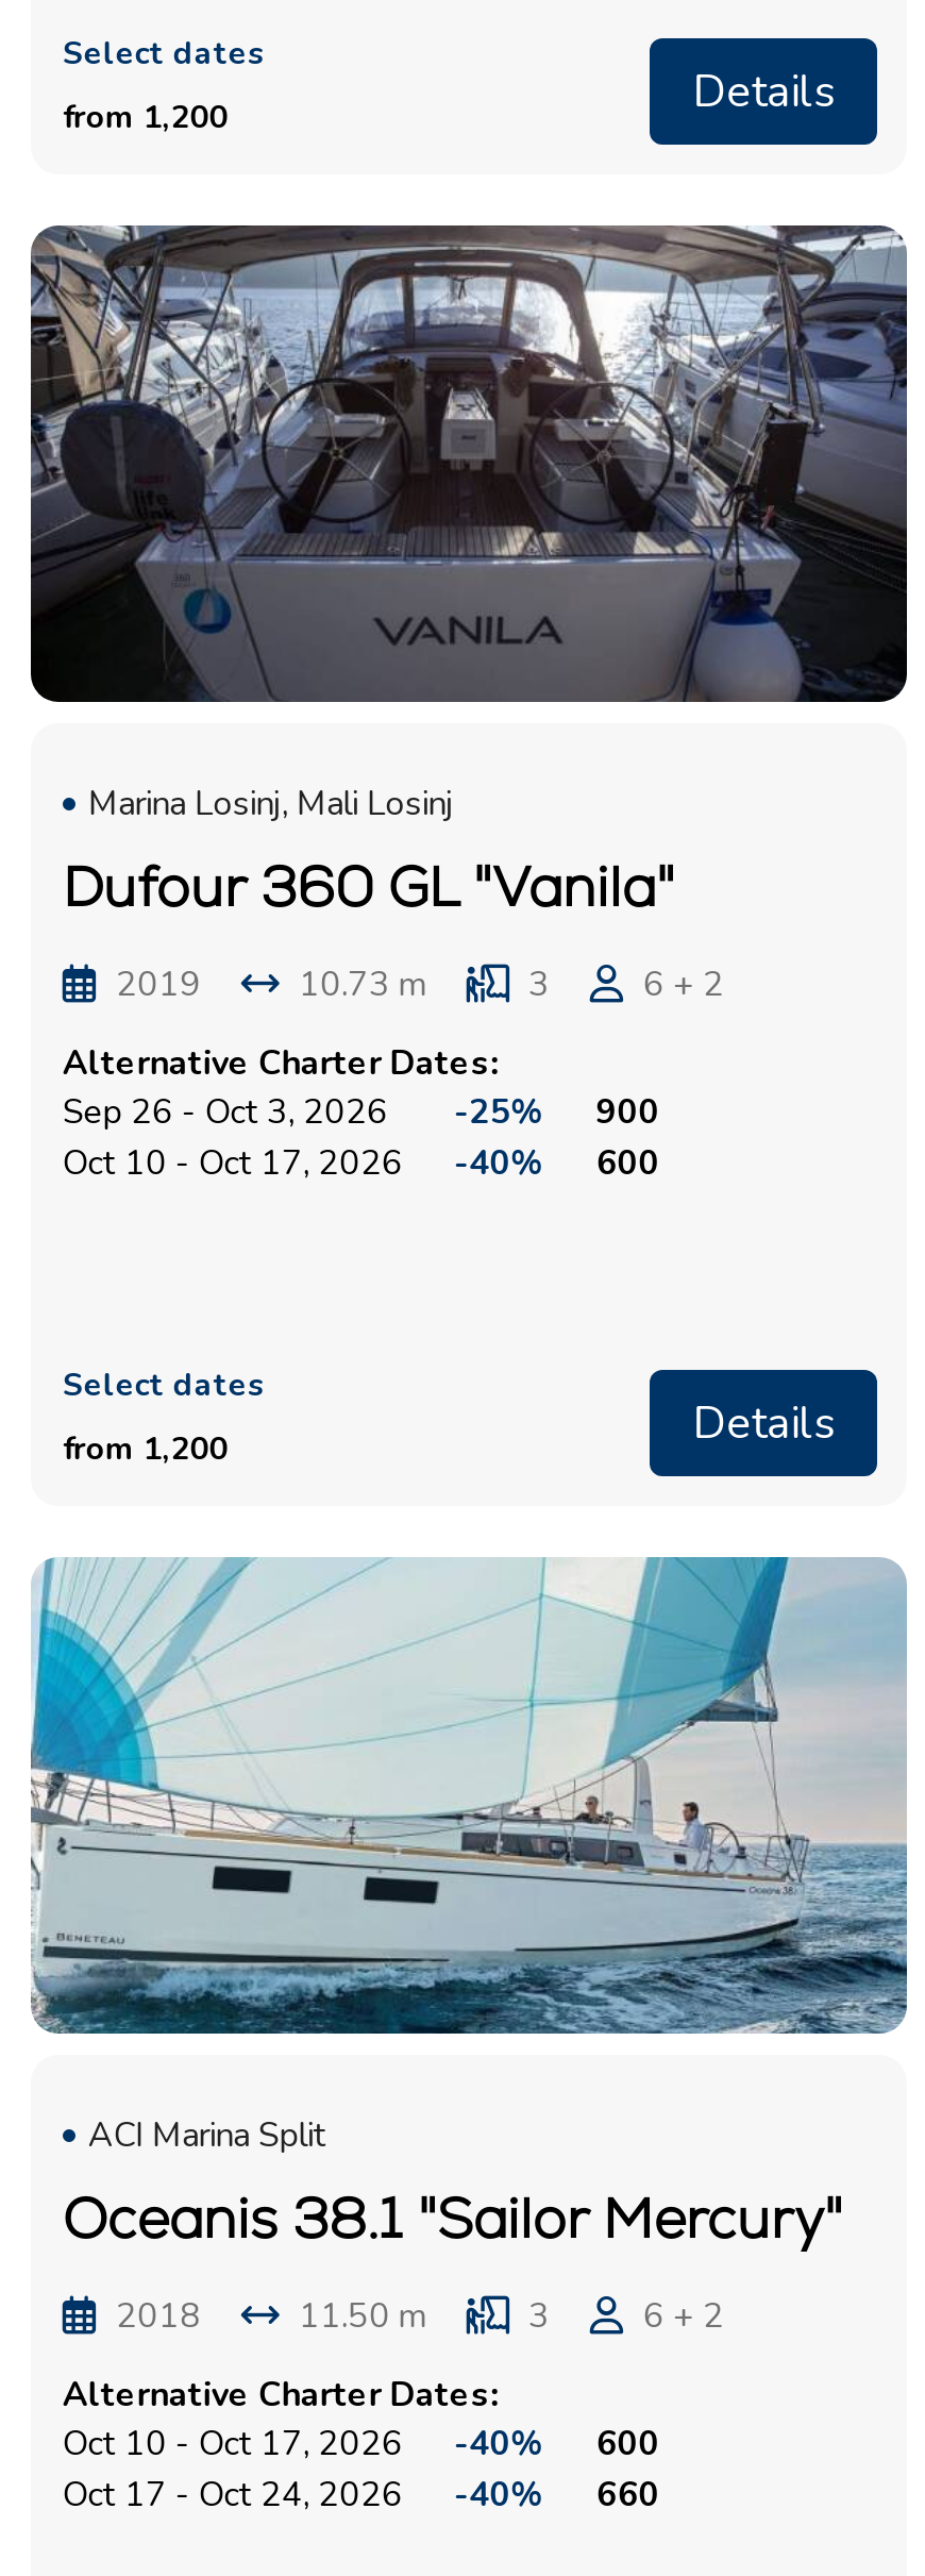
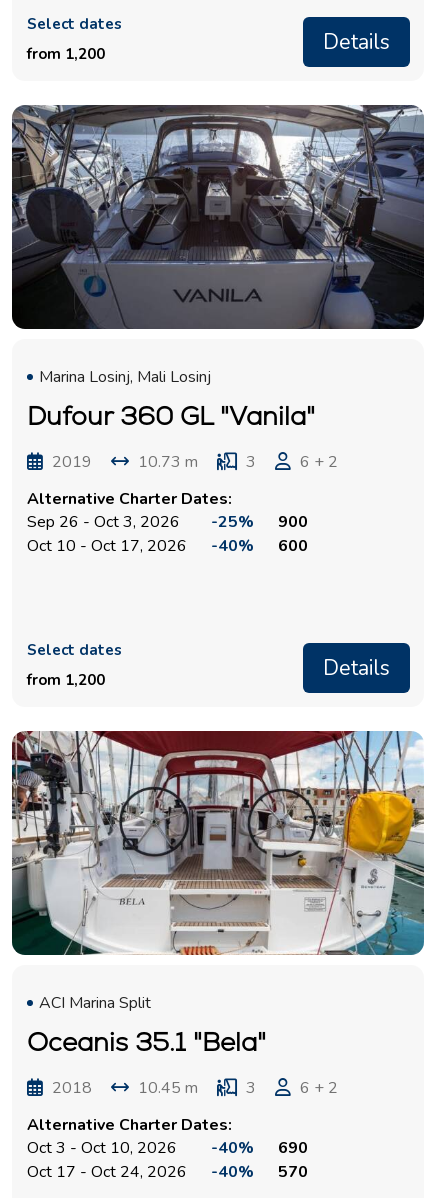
- [image]
+ [image]

- Oceanis 38.1 "Sailor Mercury"
+ Oceanis 35.1 "Bela"

- 11.50 m
+ 10.45 m

- Oct 10 - Oct 17, 2026
+ Oct 3 - Oct 10, 2026

- 600
+ 690

- Oct 17 - Oct 24, 2026 -40% 660
+ Oct 17 - Oct 24, 2026 -40% 570
